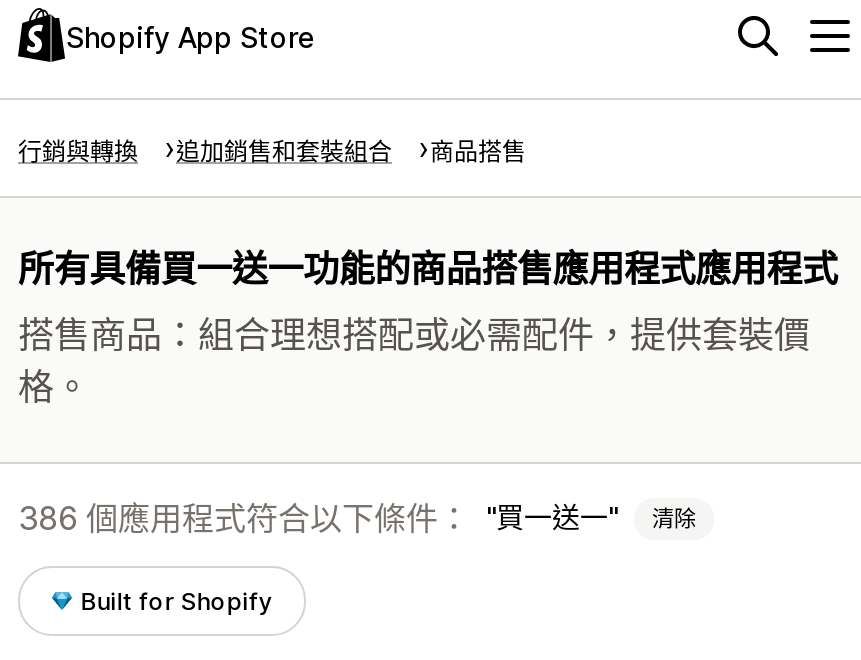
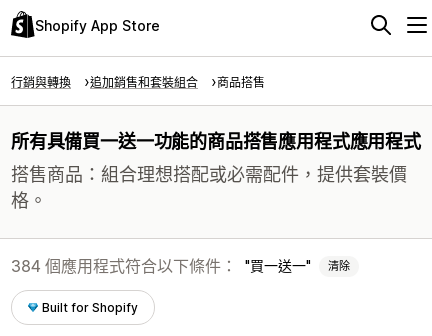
- 386 個應用程式符合以下條件：
+ 384 個應用程式符合以下條件：
